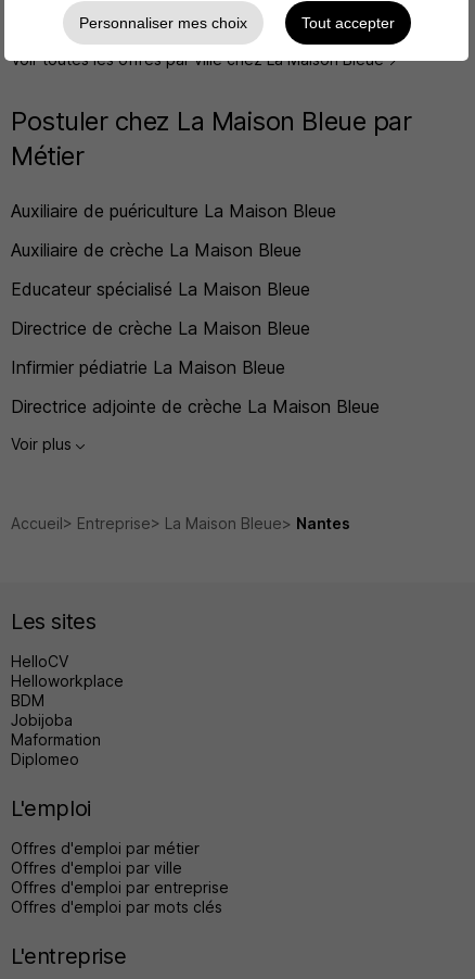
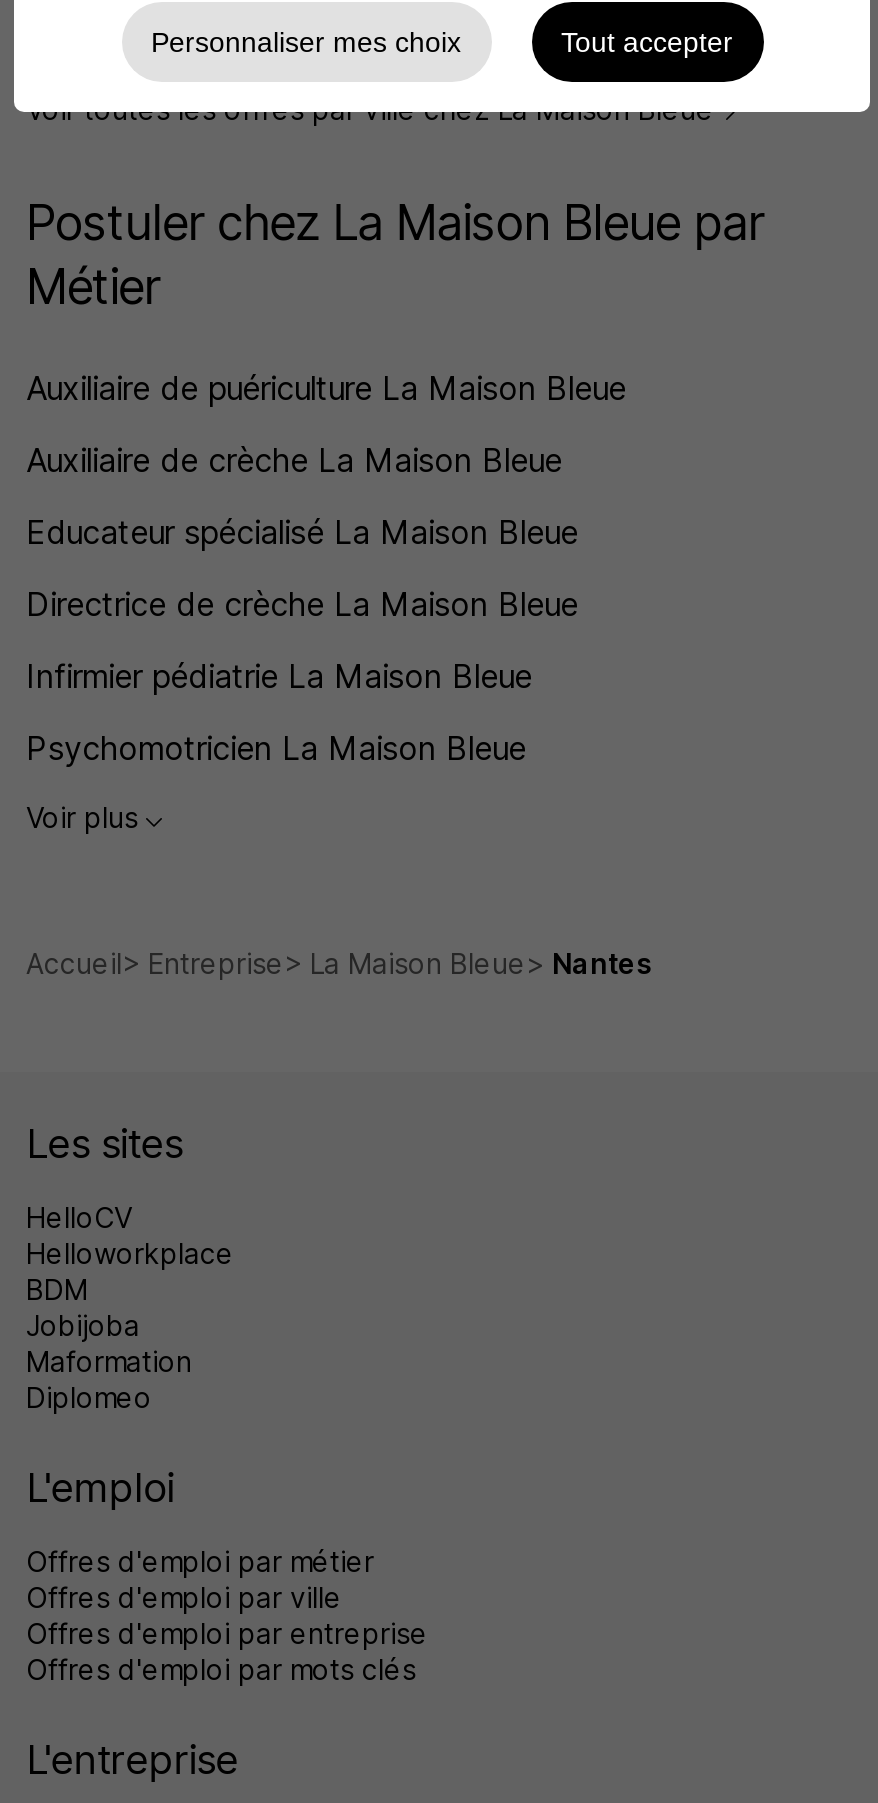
- Directrice adjointe de crèche La Maison Bleue
+ Psychomotricien La Maison Bleue
